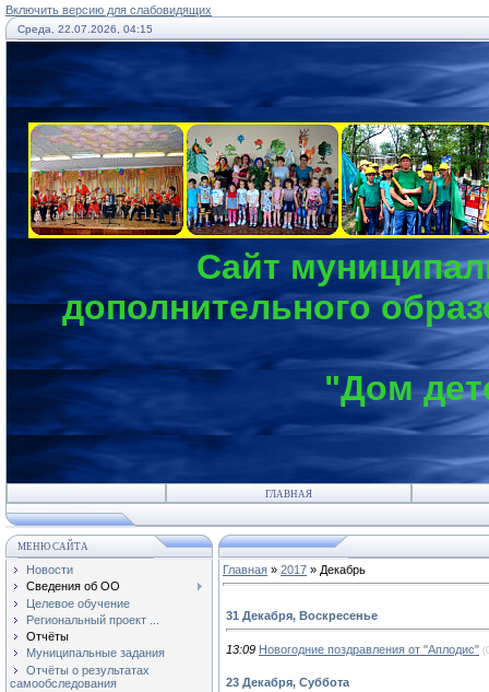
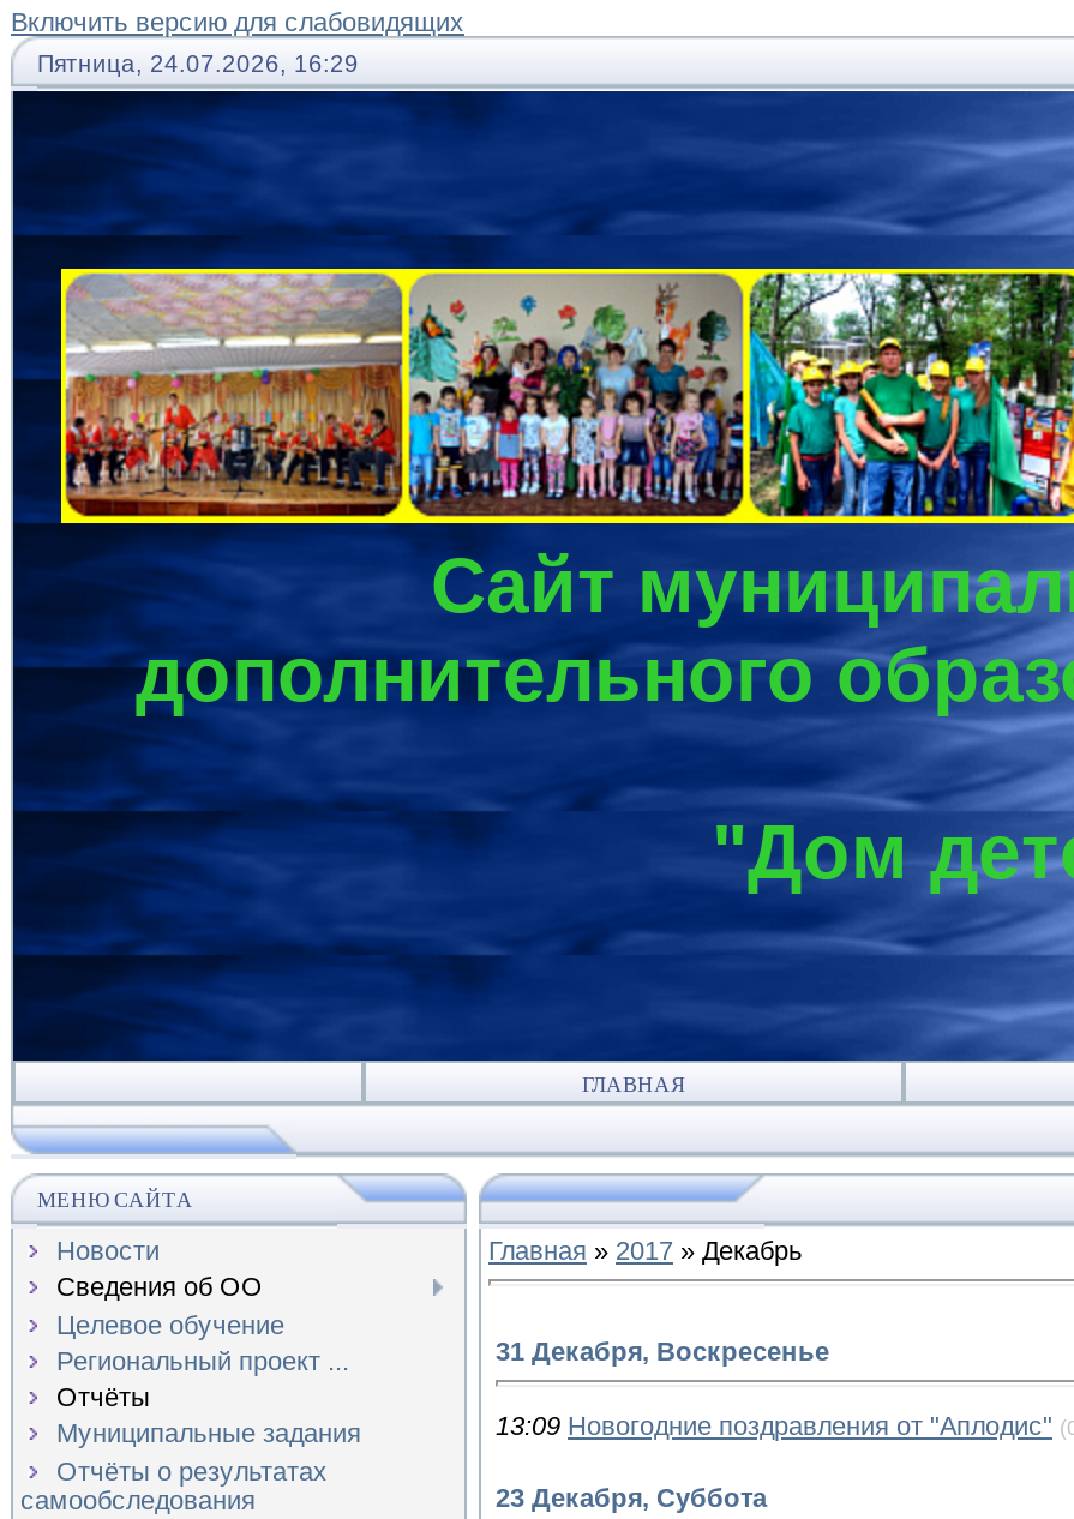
- Среда, 22.07.2026, 04:15
+ Пятница, 24.07.2026, 16:29
